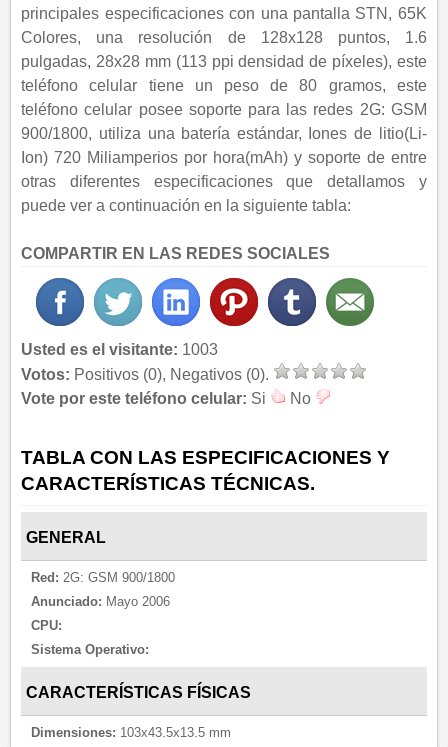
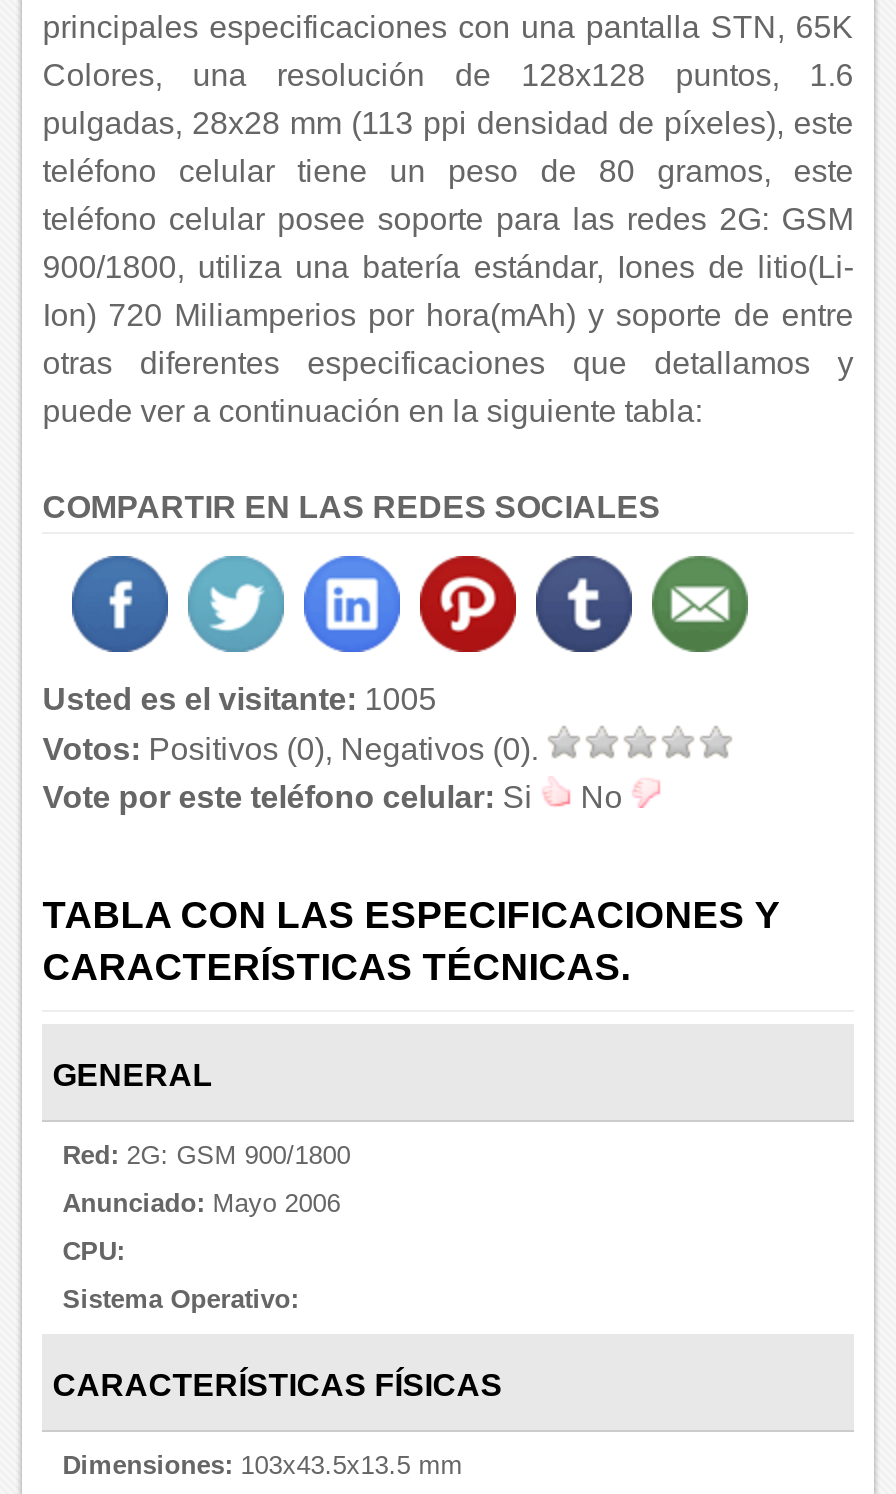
- Usted es el visitante: 1003
+ Usted es el visitante: 1005
